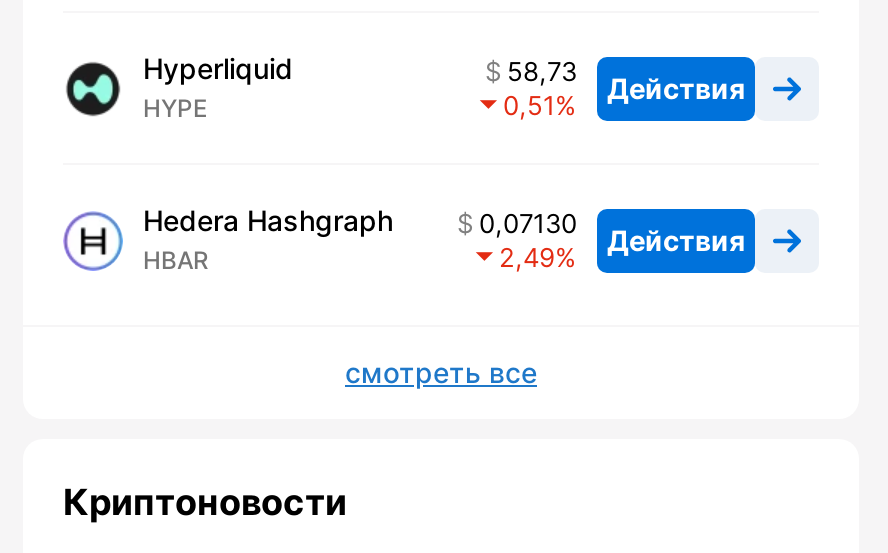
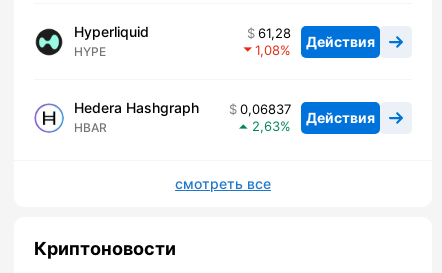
- 58,73 Действия
+ 61,28 Действия

- 0,51
+ 1,08

- 0,07130 Действия
+ 0,06837 Действия

- 2,49
+ 2,63
